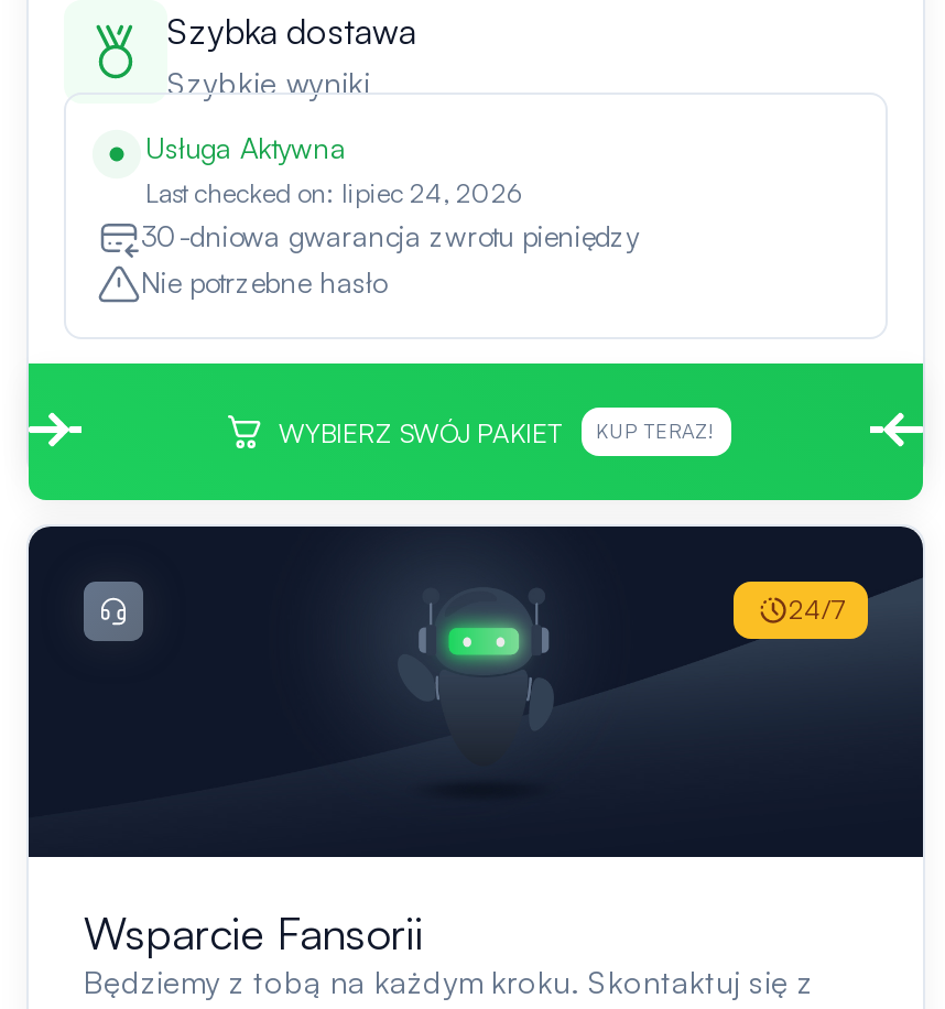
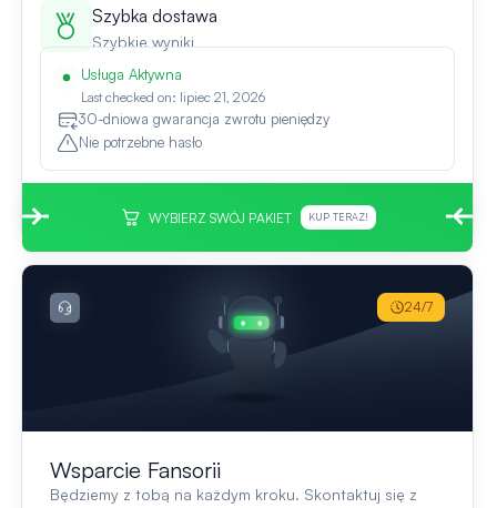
- Last checked on: lipiec 24, 2026
+ Last checked on: lipiec 21, 2026
